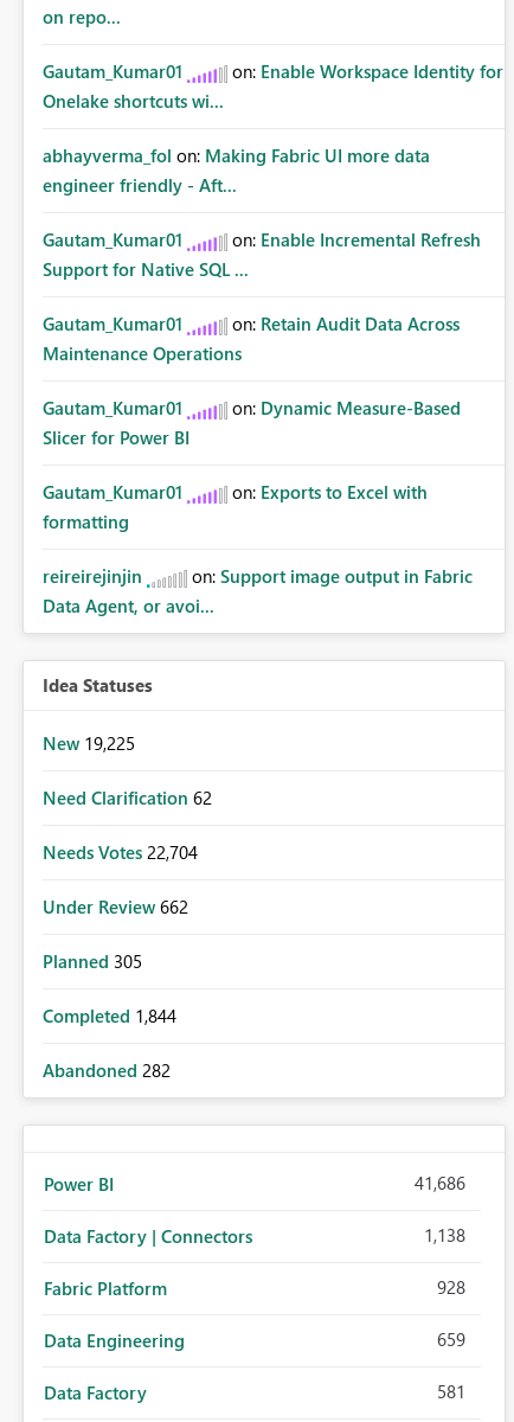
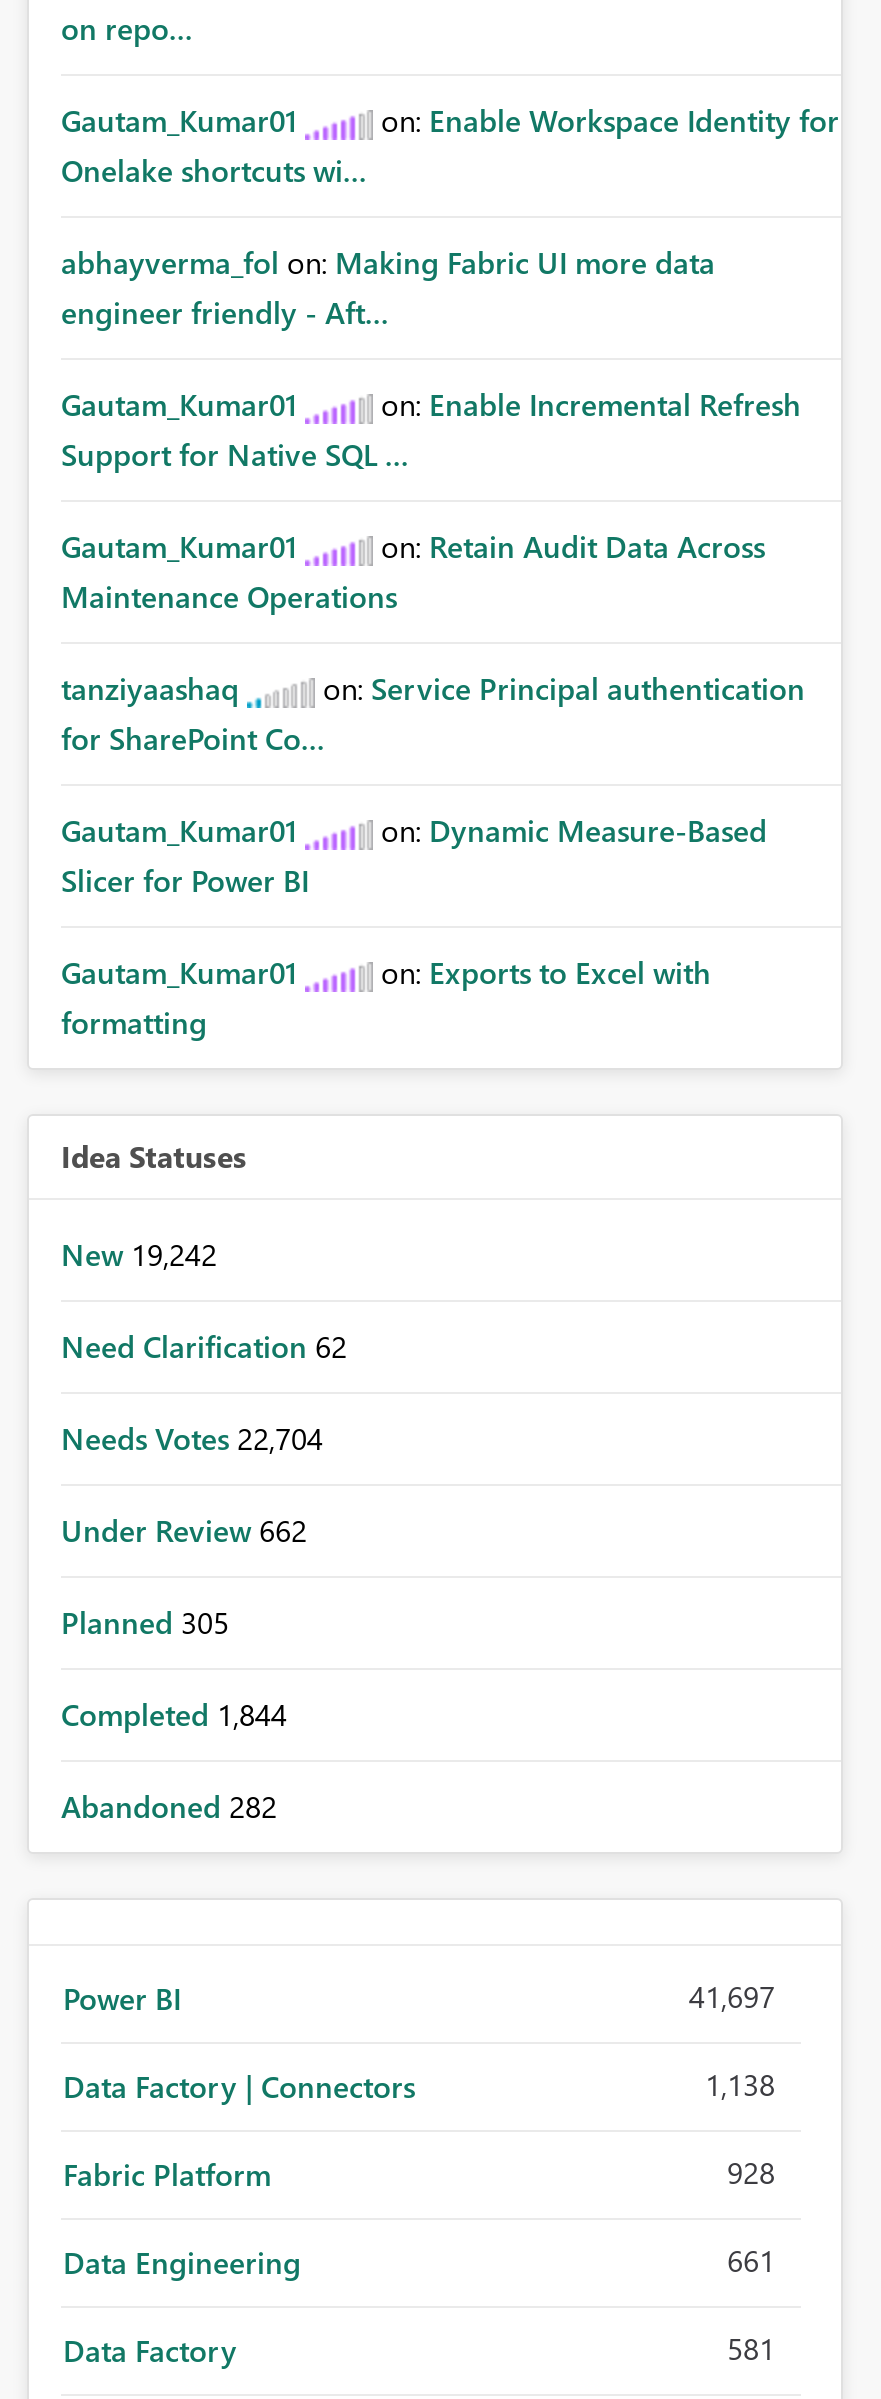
+ tanziyaashaq
+ on: Service Principal authentication
+ for SharePoint Co...

moved down: Gautam_Kumar01 | on: Dynamic Measure-Based | Slicer for Power BI | Gautam_Kumar01 | on: Exports to Excel with | formatting

- reireirejinjin
- on: Support image output in Fabric
- Data Agent, or avoi...

- New 19,225
+ New 19,242

- 41,686
+ 41,697

- 659
+ 661
